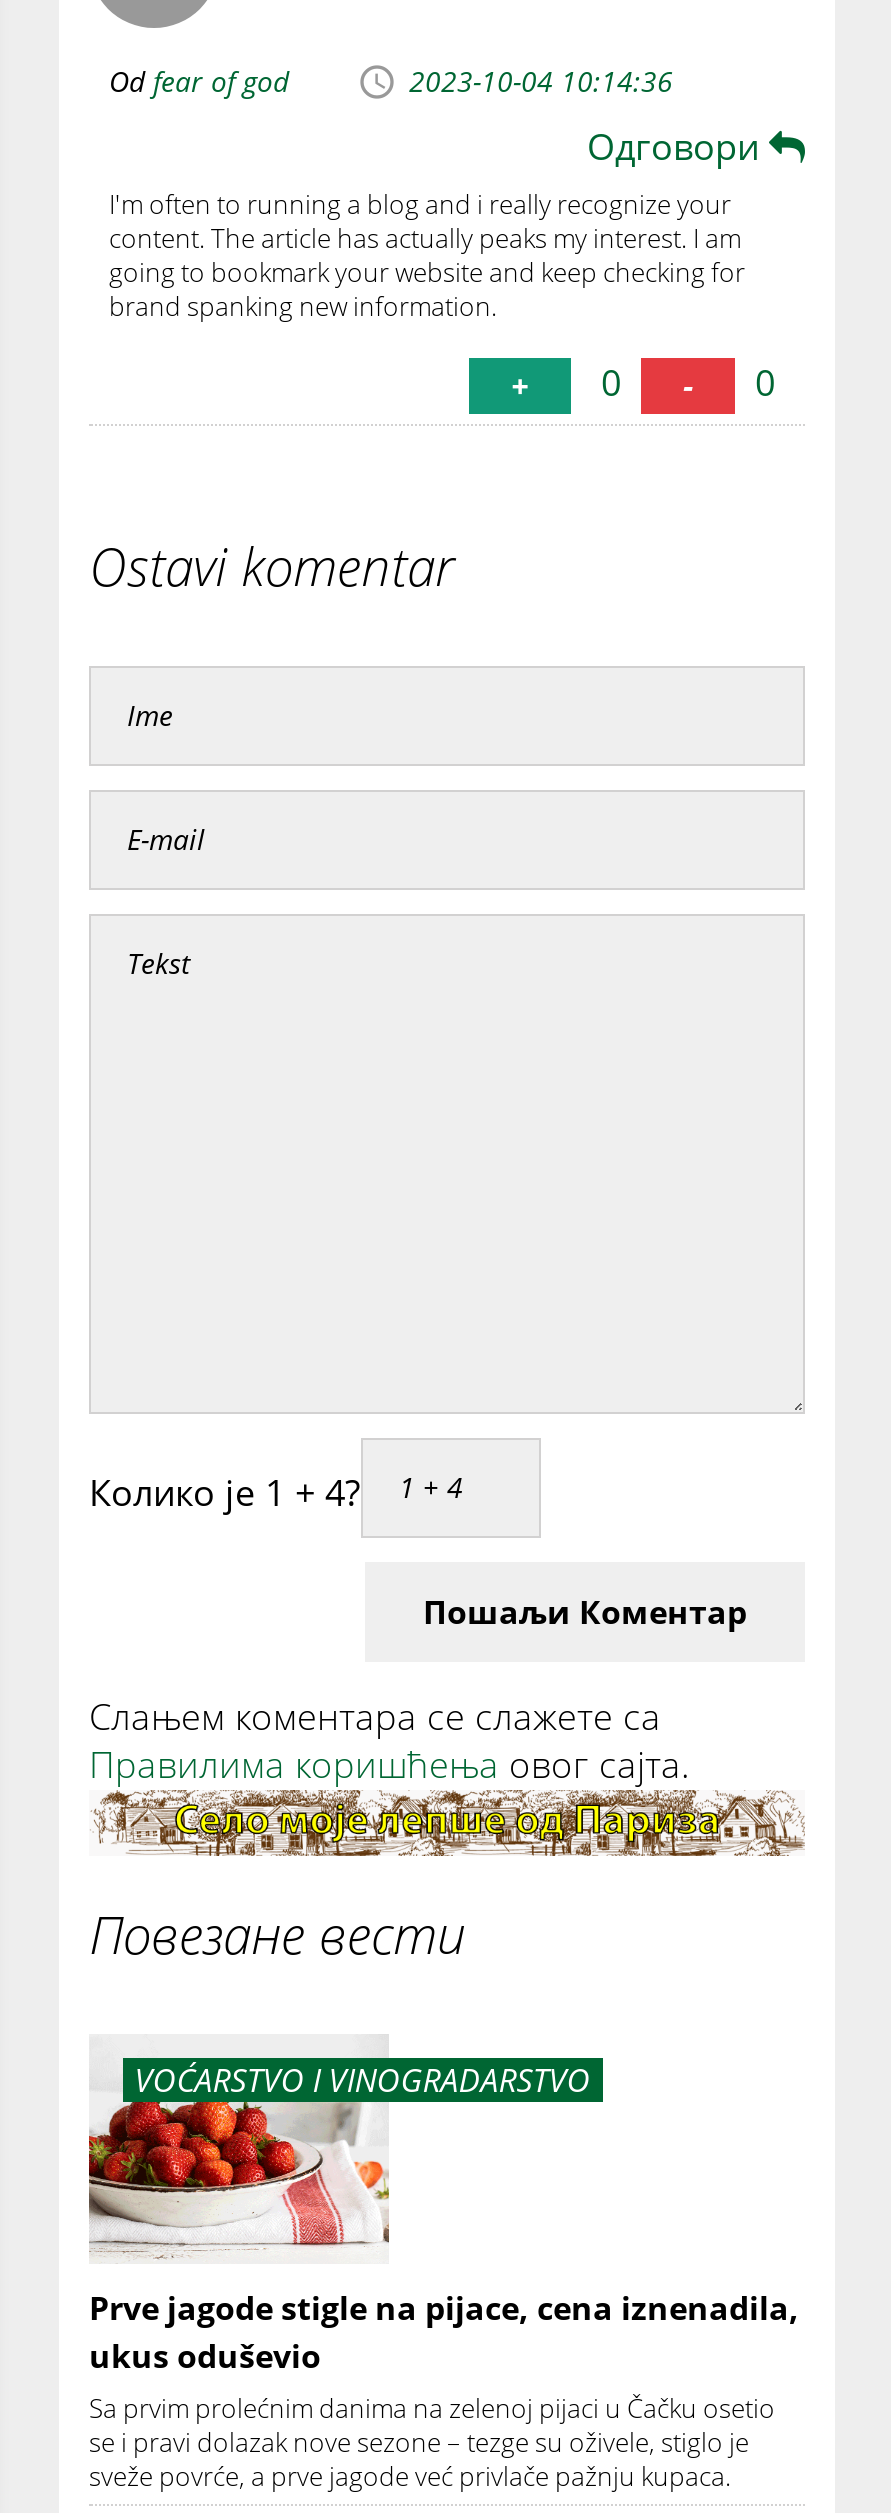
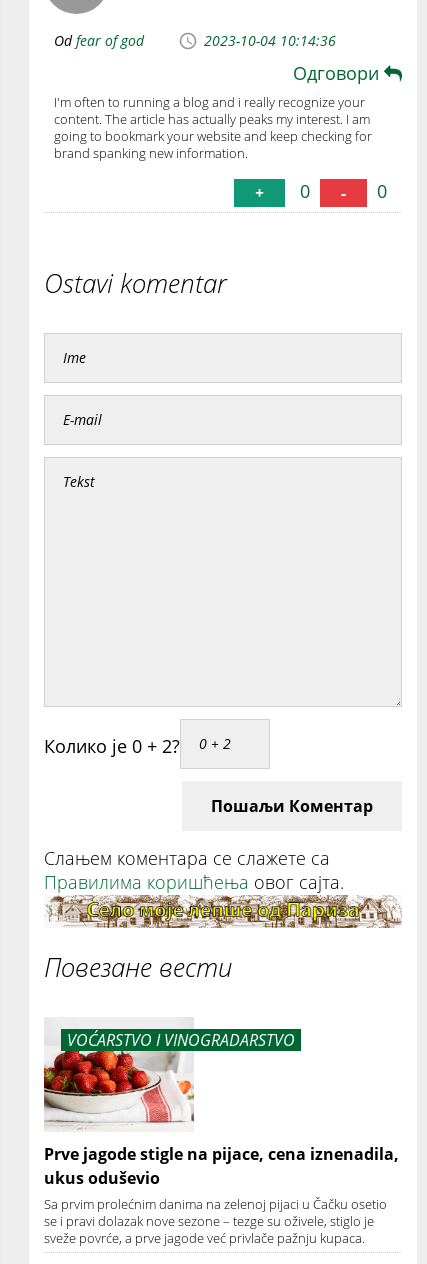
- Колико је 1 + 4?
+ Колико је 0 + 2?
